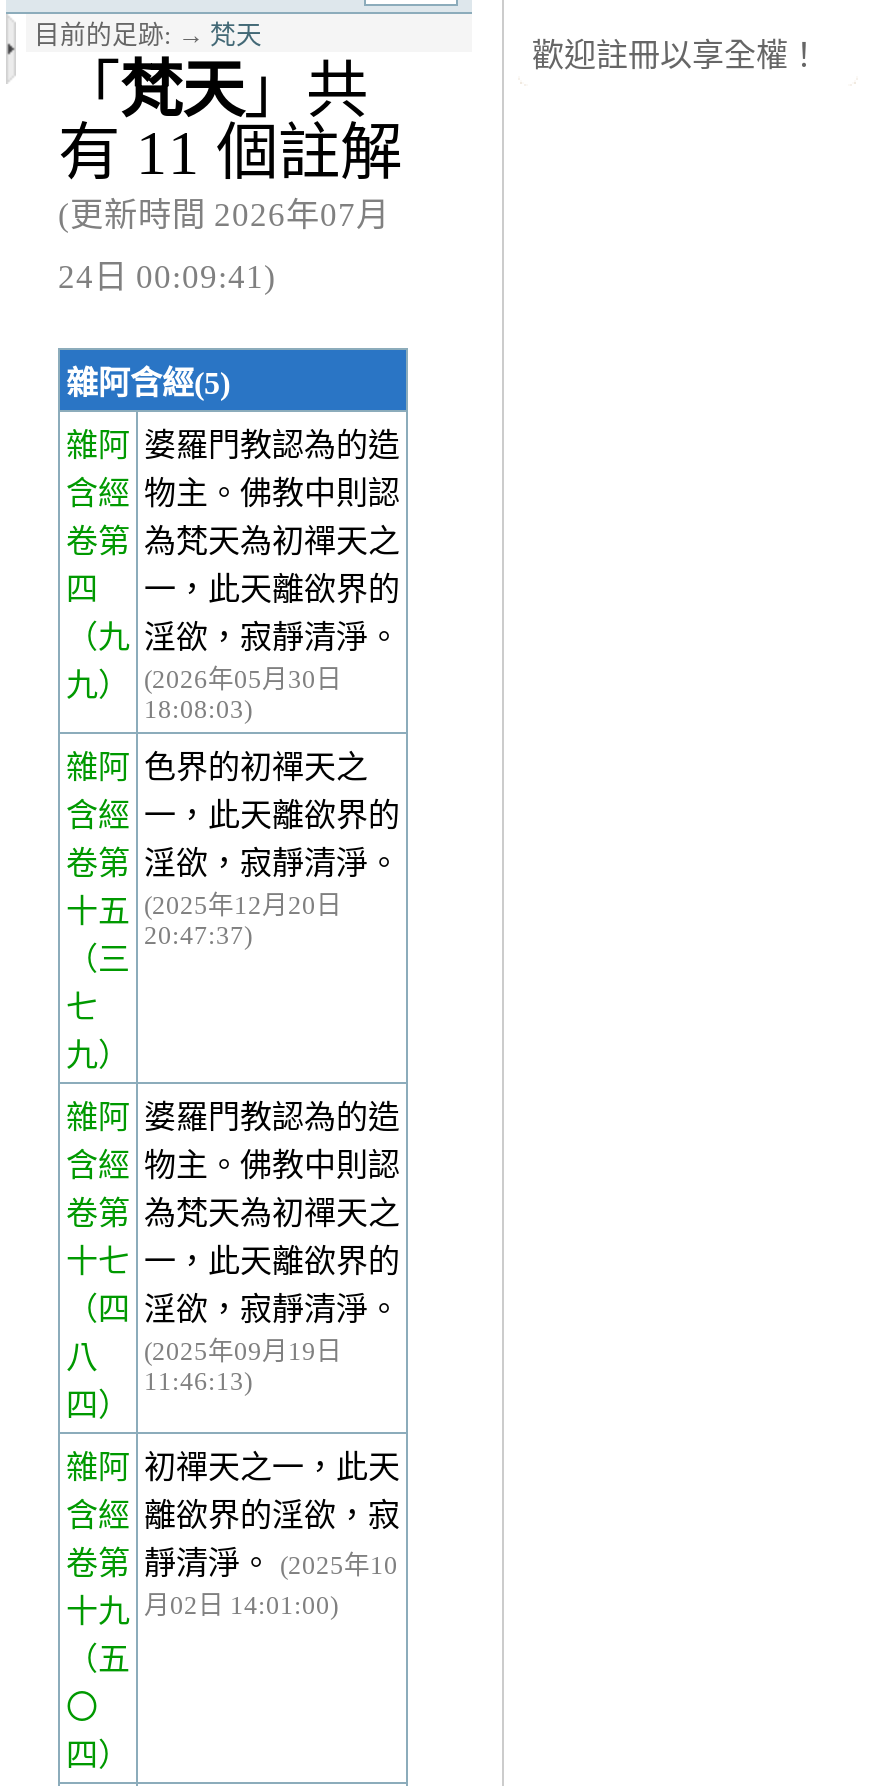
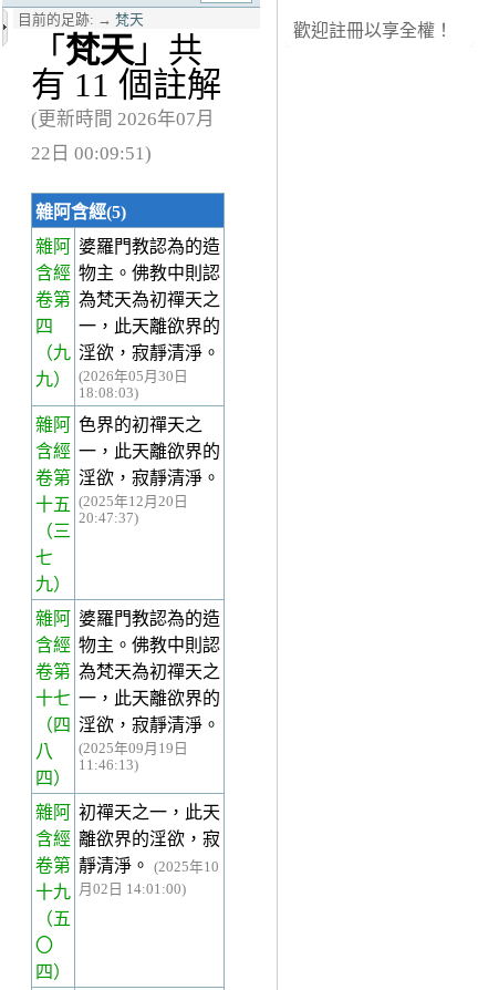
- 24日 00:09:41)
+ 22日 00:09:51)
